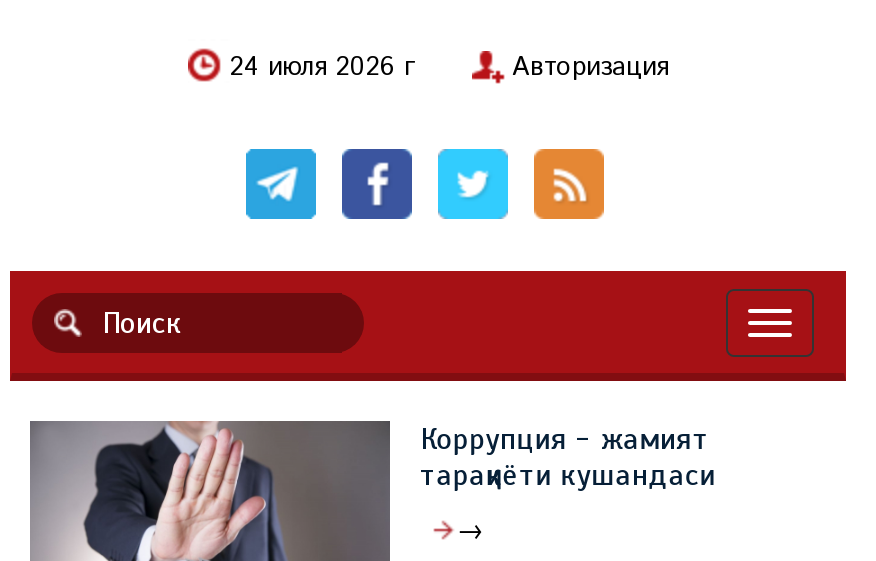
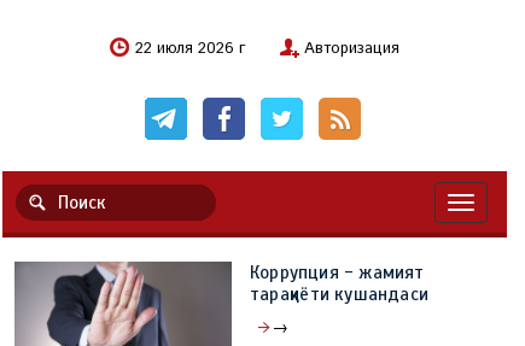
- 24 июля 2026 г
+ 22 июля 2026 г
